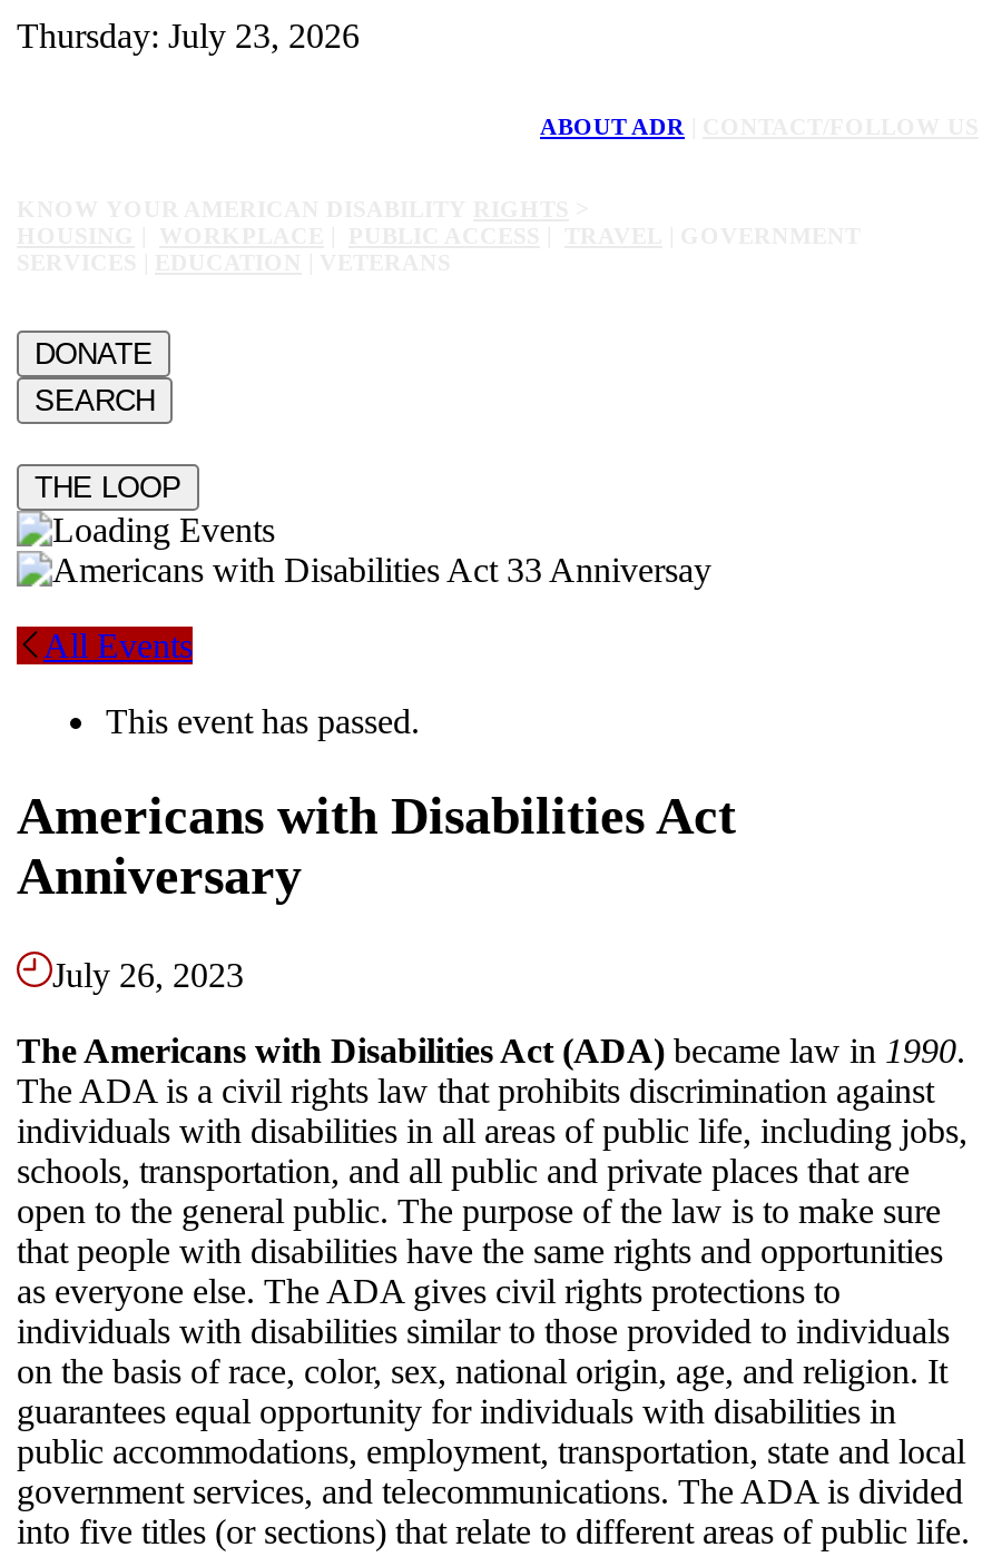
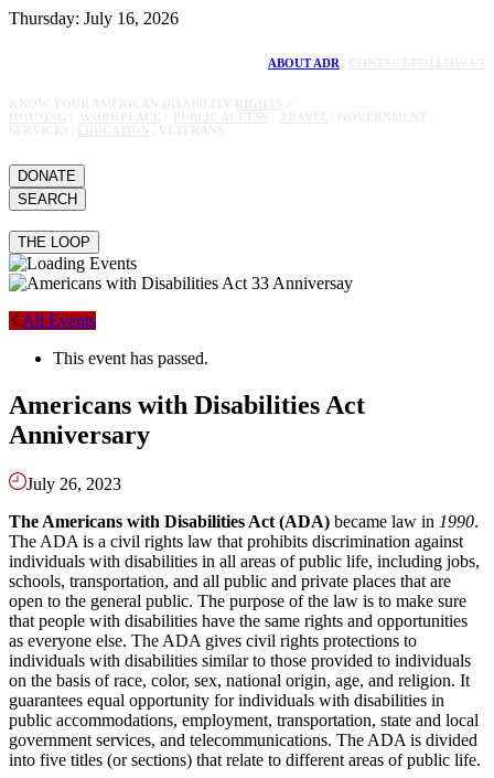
- Thursday: July 23, 2026
+ Thursday: July 16, 2026
